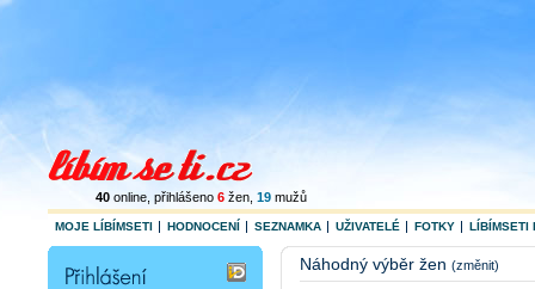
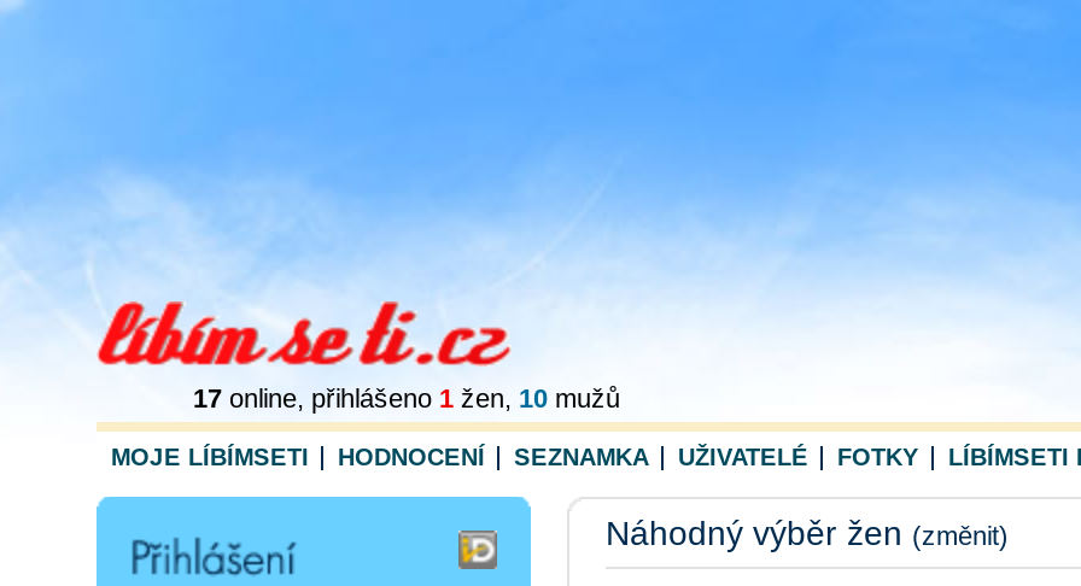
- 40 online, přihlášeno 6 žen, 19 mužů
+ 17 online, přihlášeno 1 žen, 10 mužů
